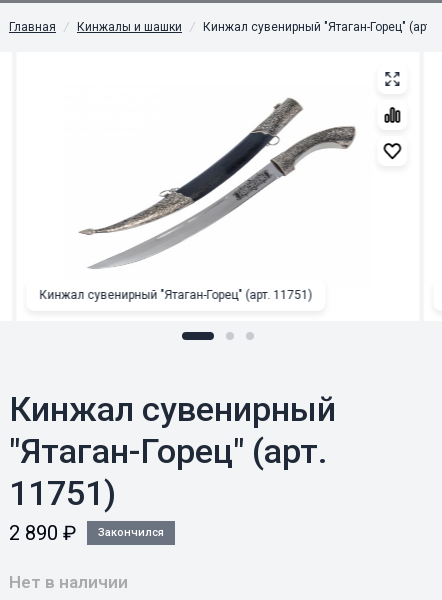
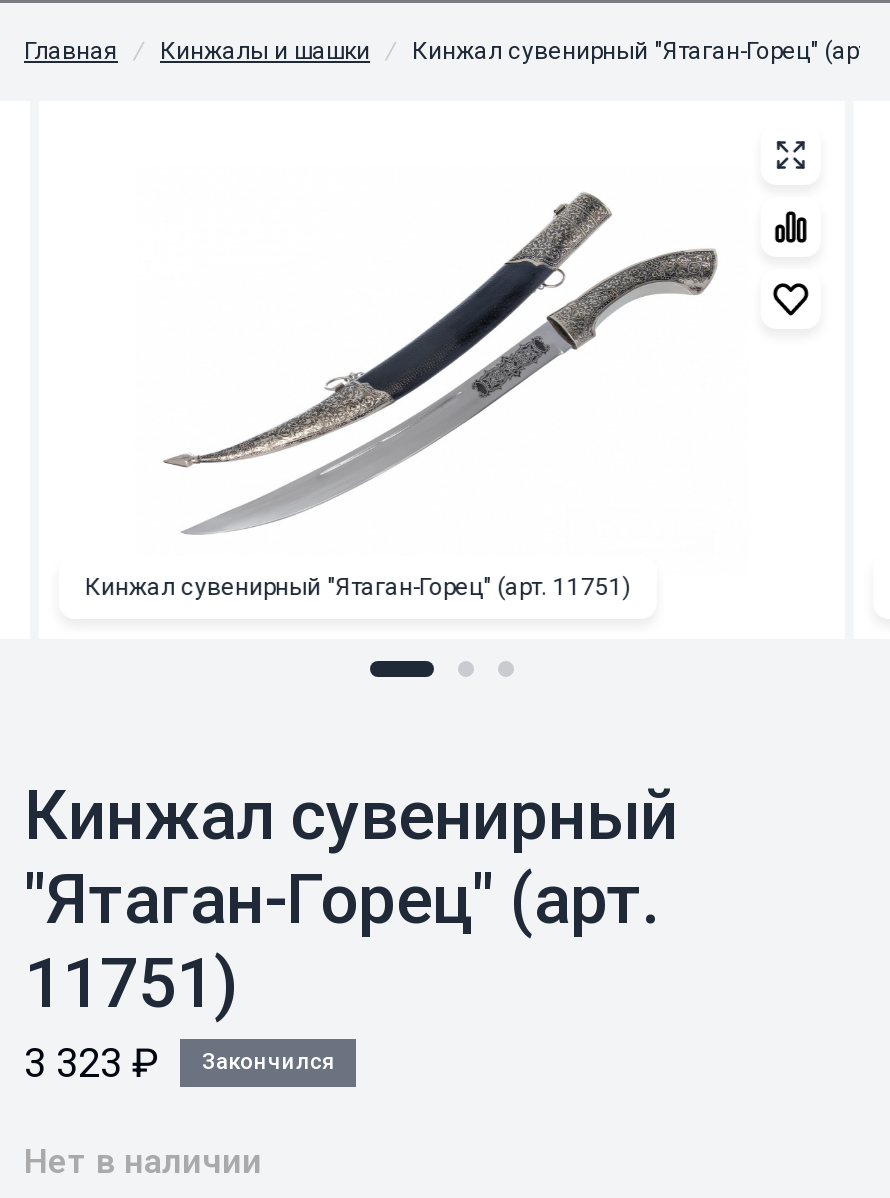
- 2 890 ₽ Закончился
+ 3 323 ₽ Закончился
